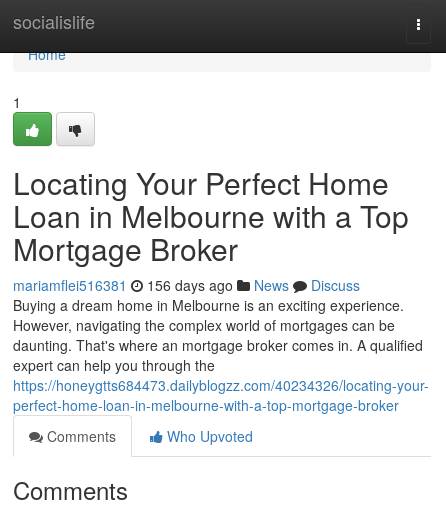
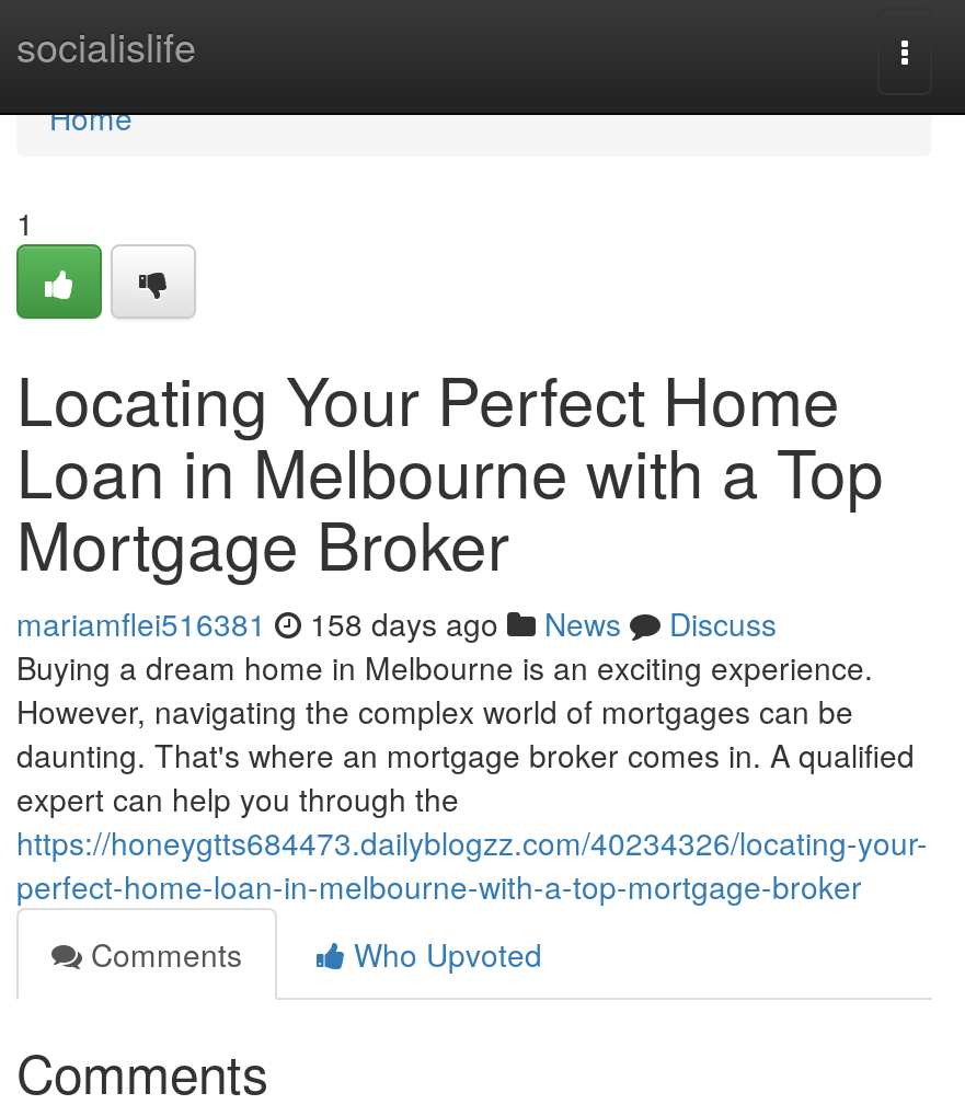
- mariamflei516381 156 days ago News Discuss
+ mariamflei516381 158 days ago News Discuss
